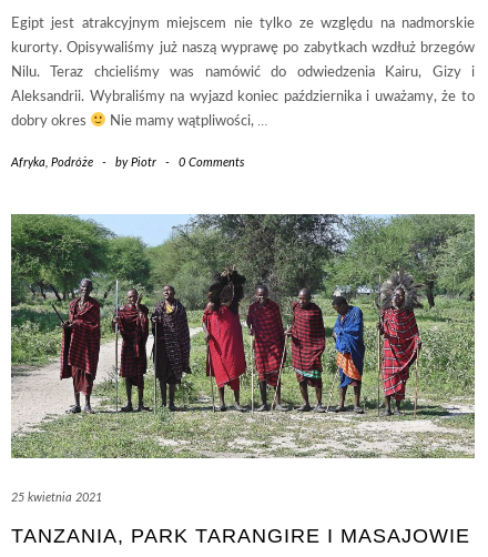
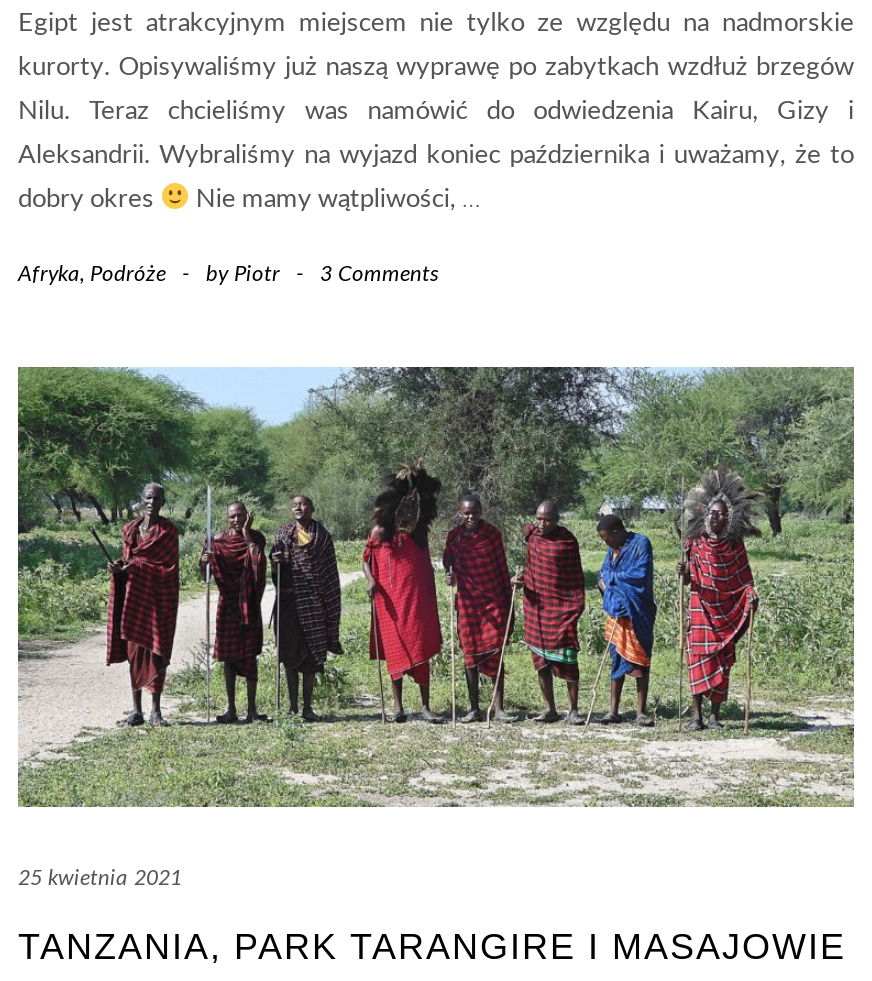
- Afryka, Podróże - by Piotr - 0 Comments
+ Afryka, Podróże - by Piotr - 3 Comments
